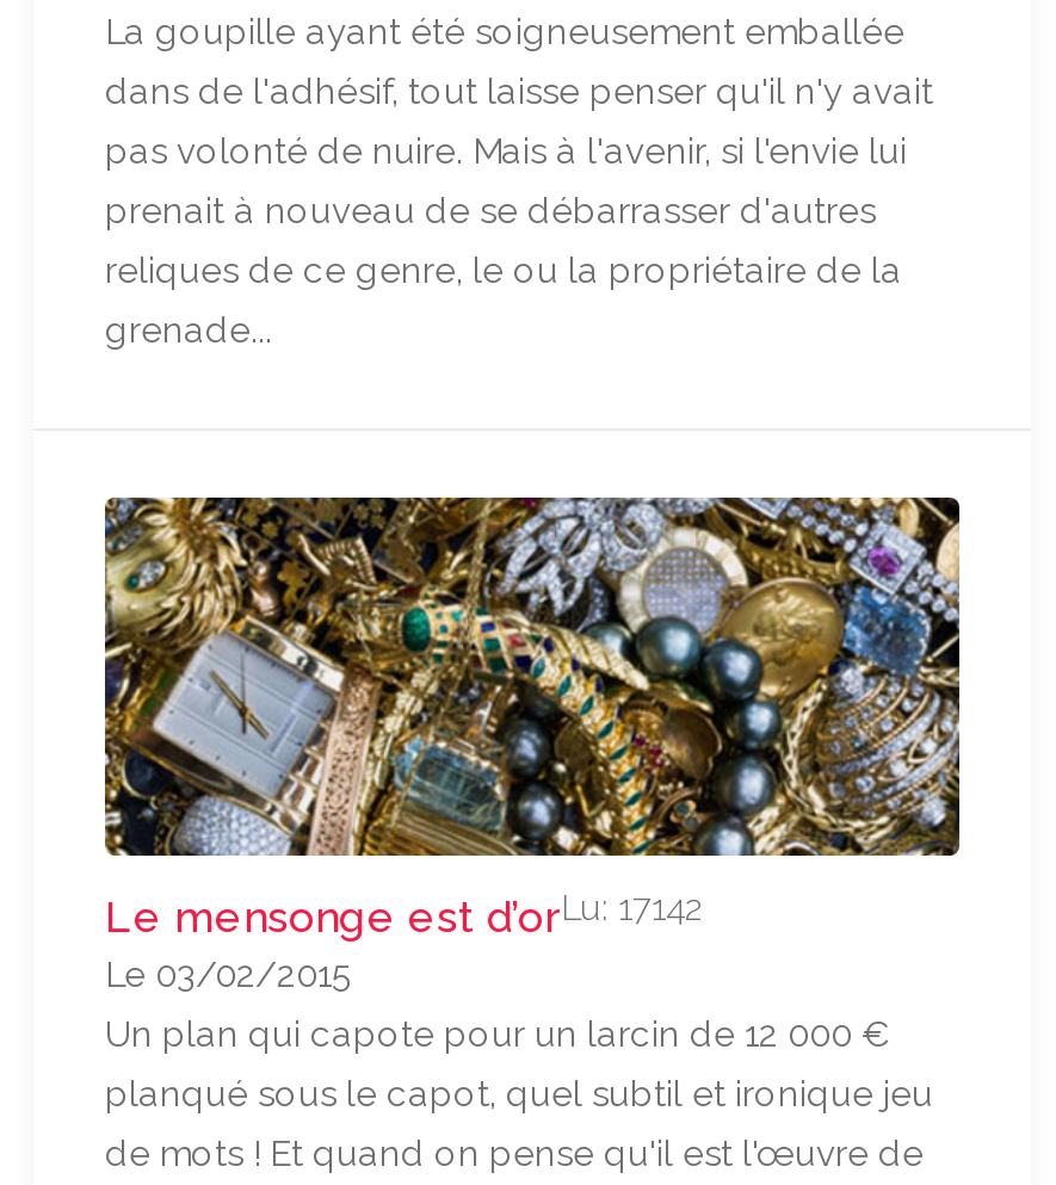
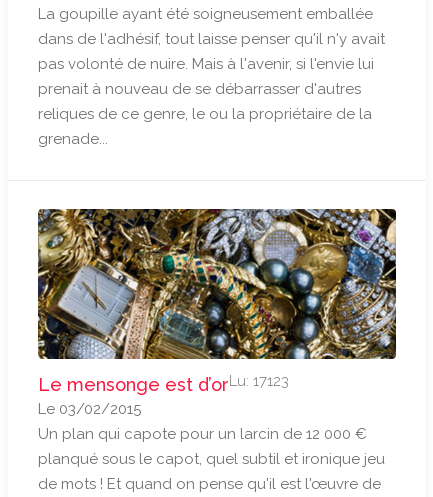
- Le mensonge est d’orLu: 17142
+ Le mensonge est d’orLu: 17123
